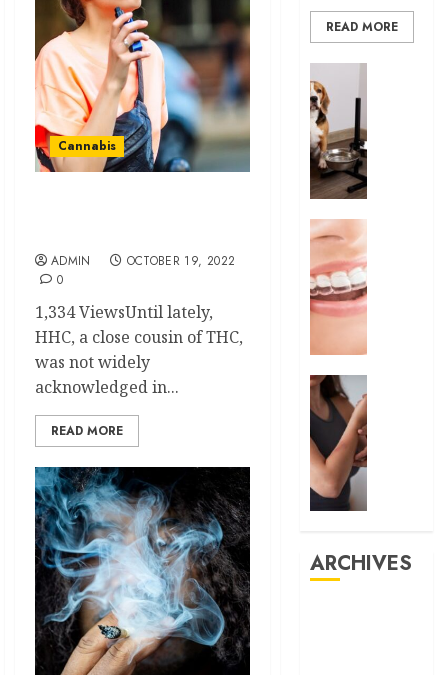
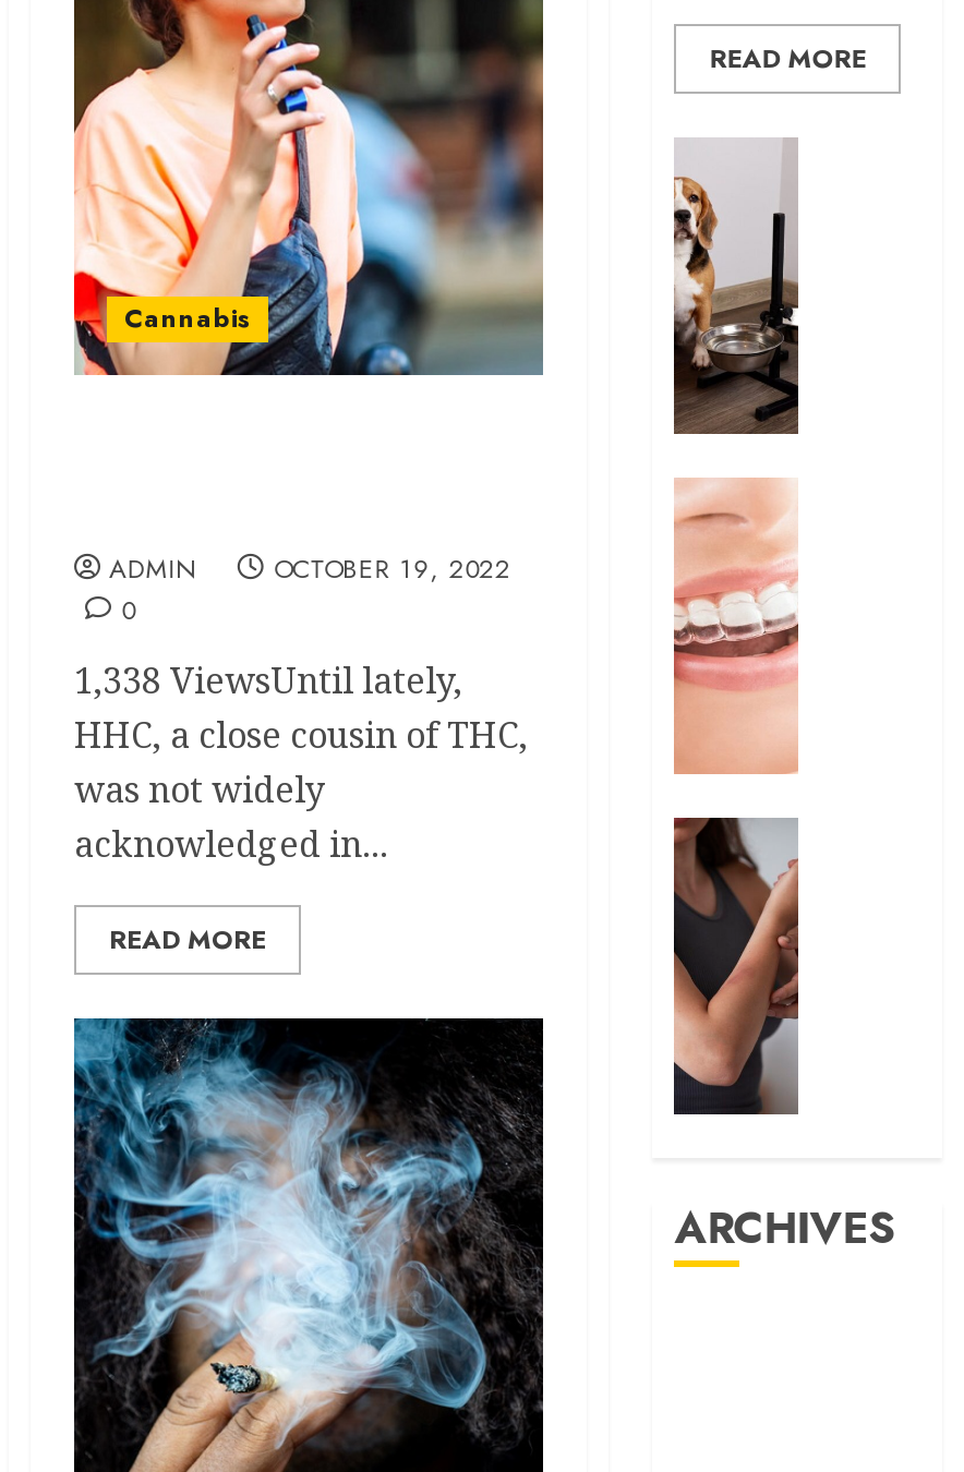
- 1,334 ViewsUntil lately,
+ 1,338 ViewsUntil lately,
